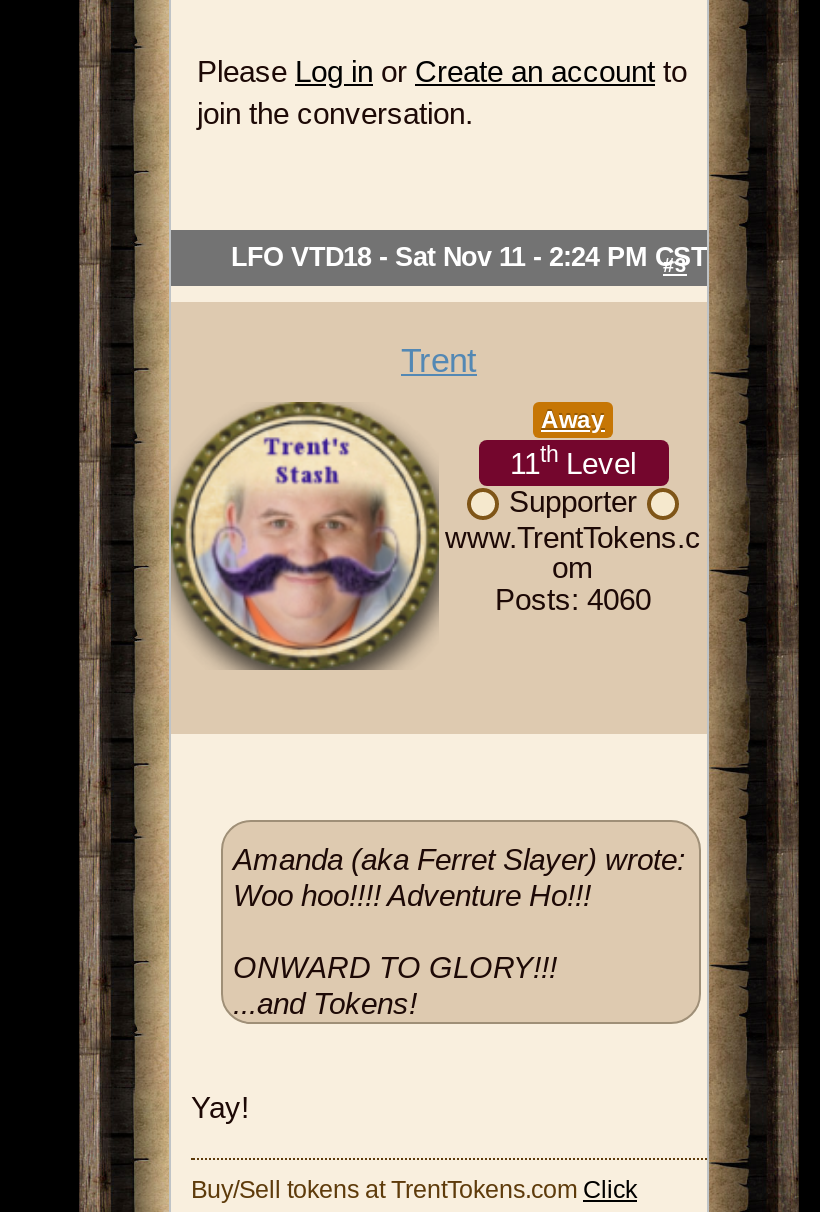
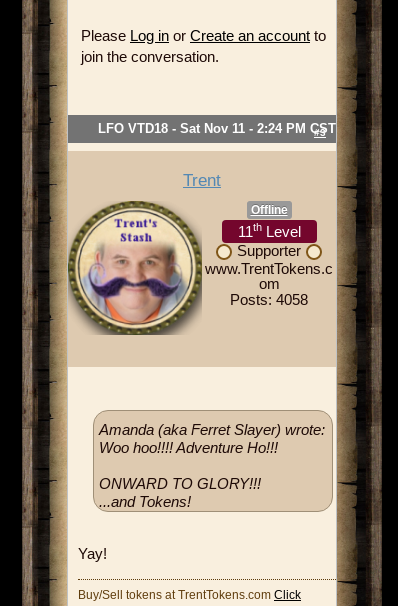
- Away
+ Offline

- Posts: 4060
+ Posts: 4058
